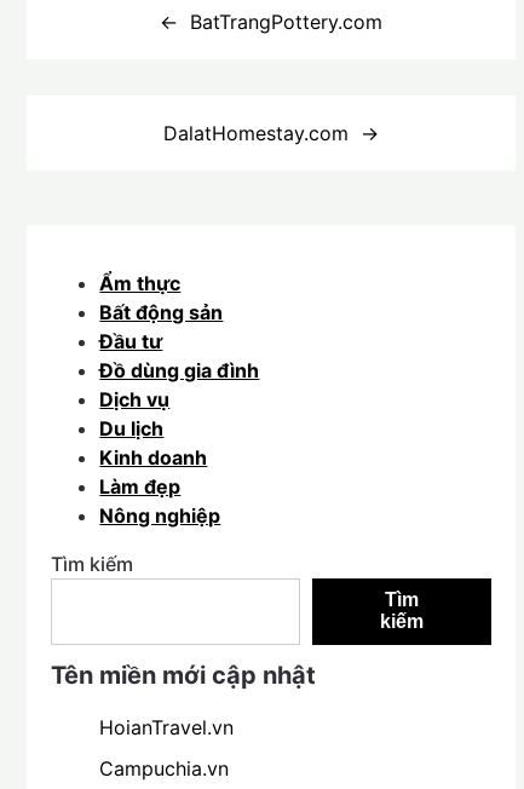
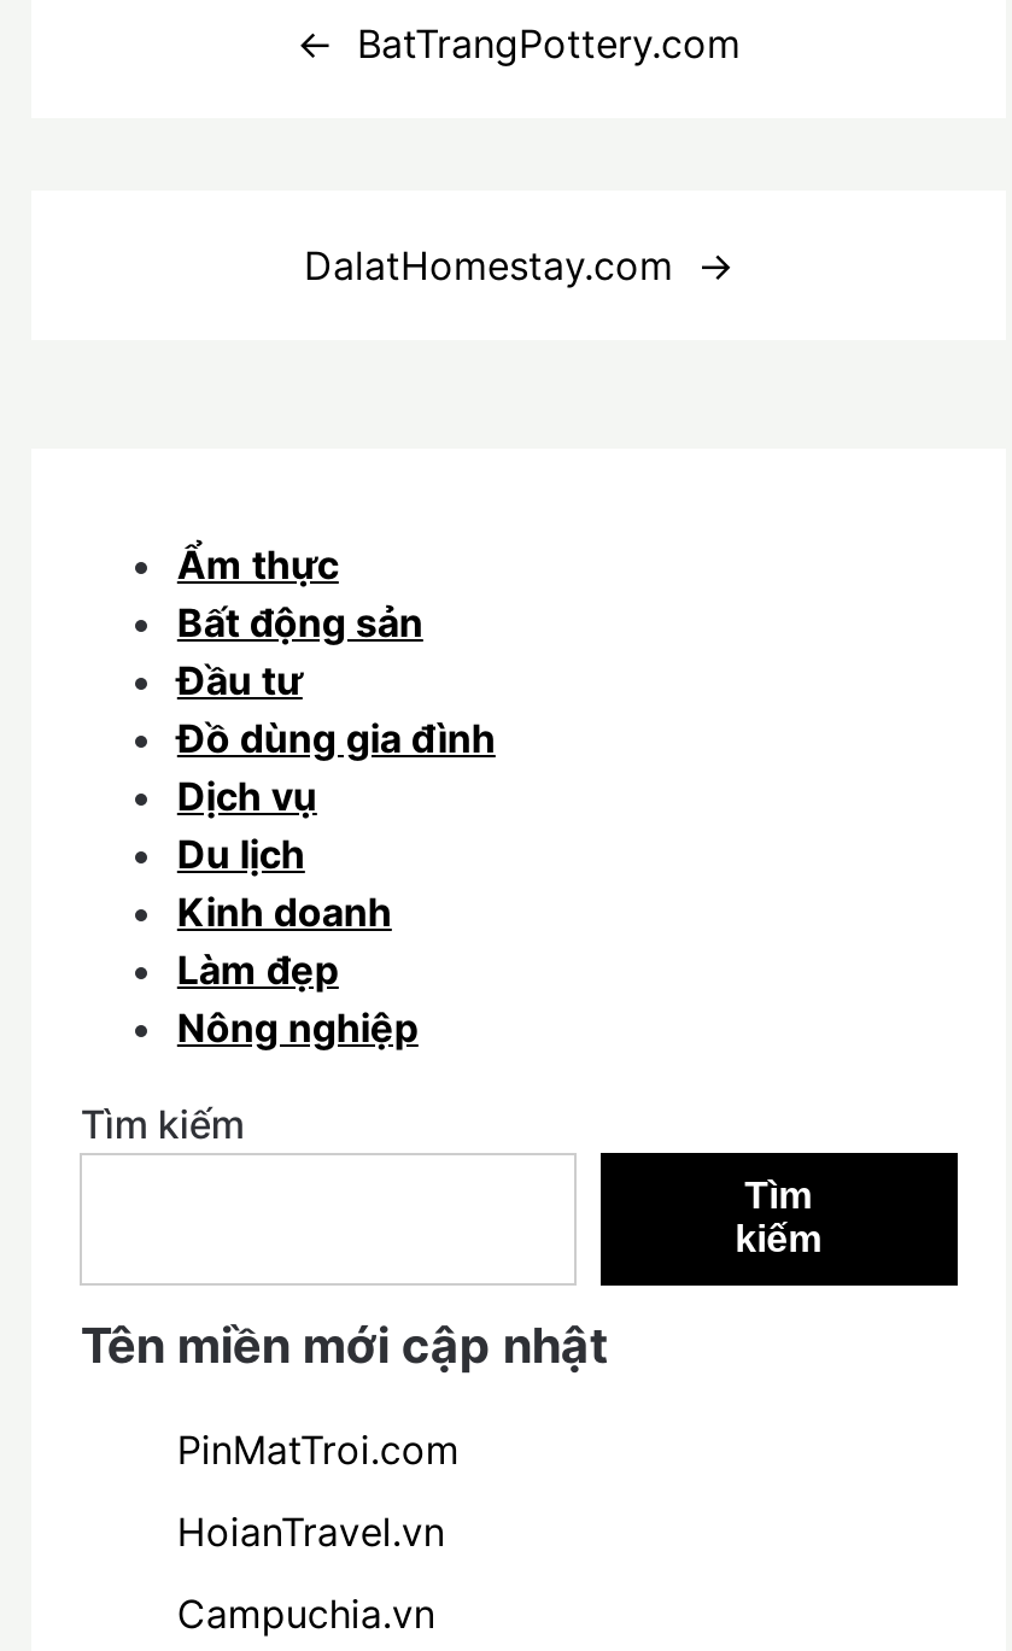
+ PinMatTroi.com
